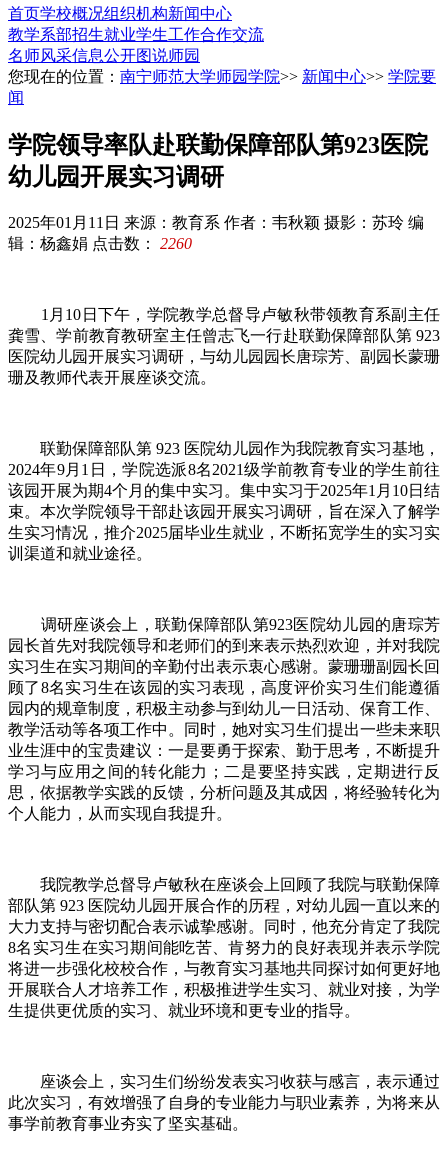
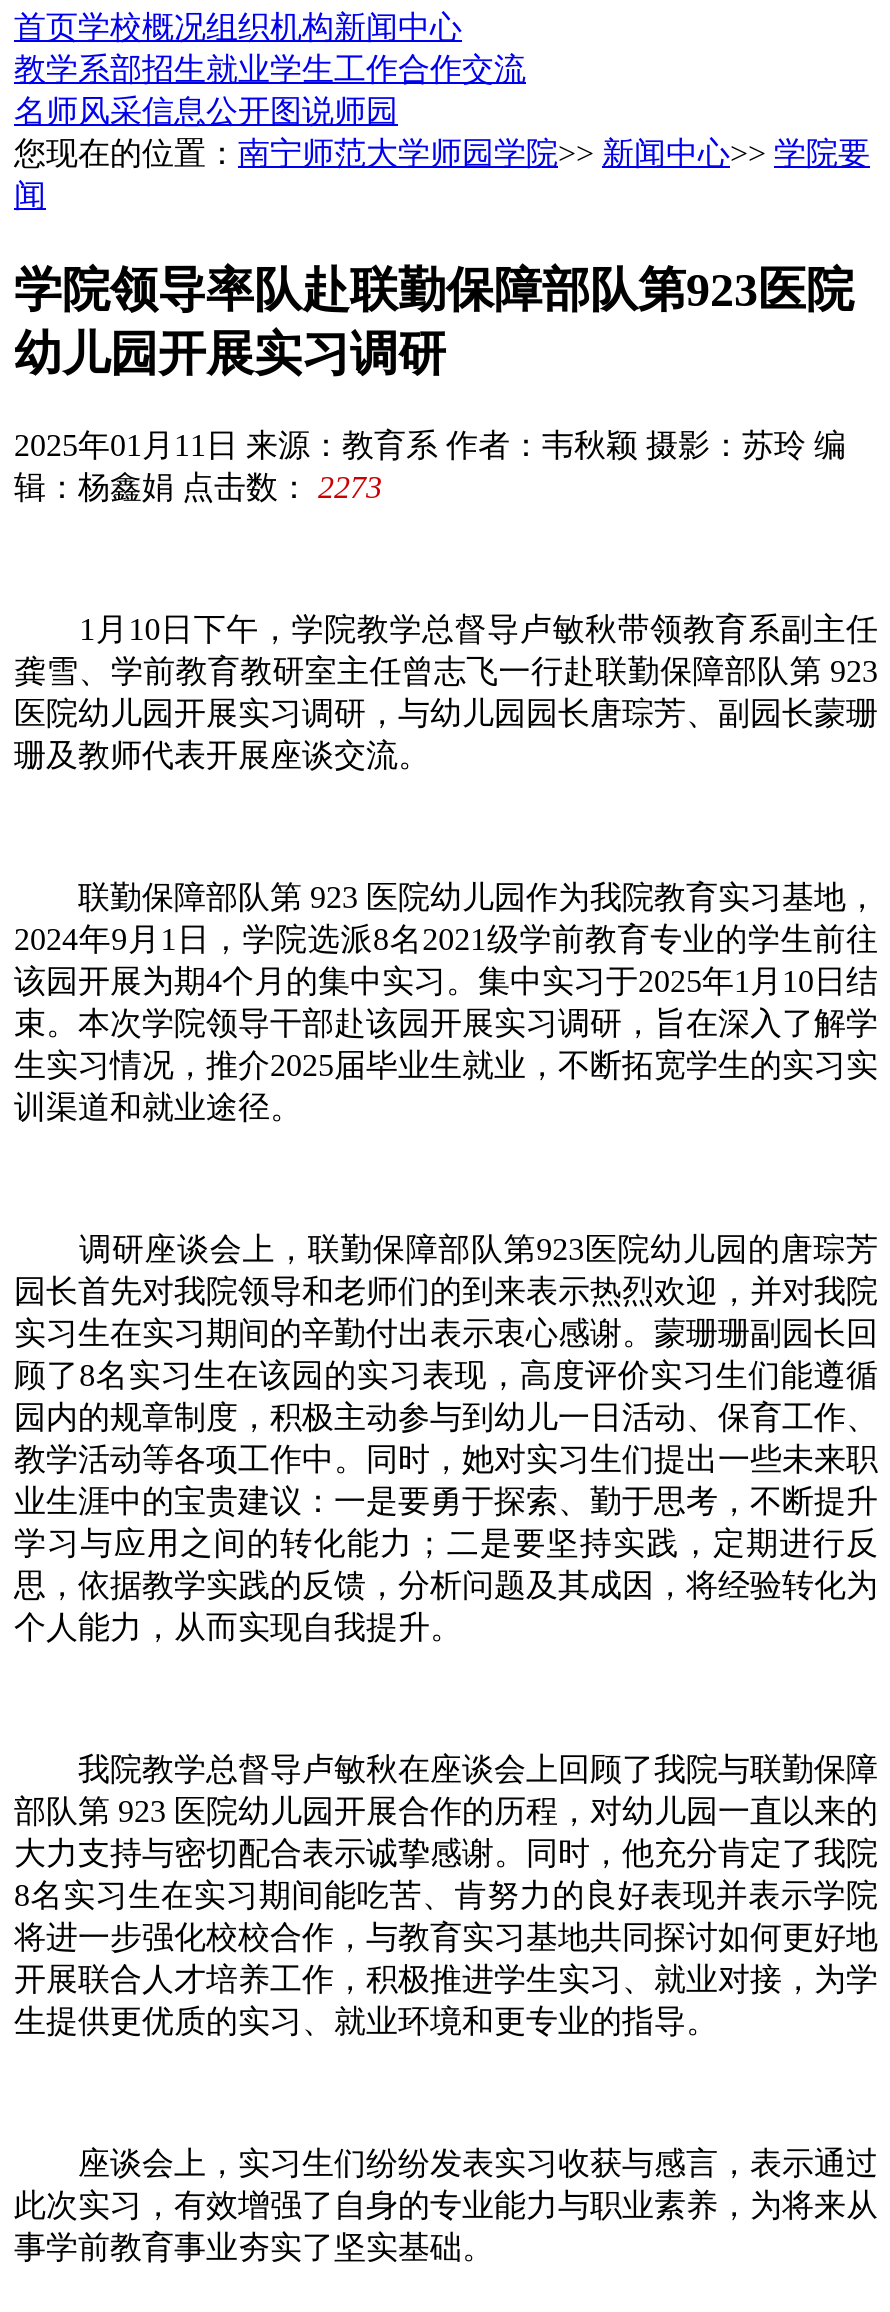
- 辑：杨鑫娟 点击数： 2260
+ 辑：杨鑫娟 点击数： 2273
